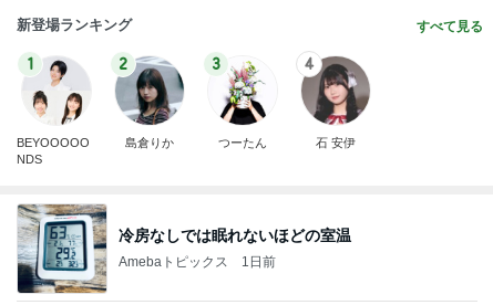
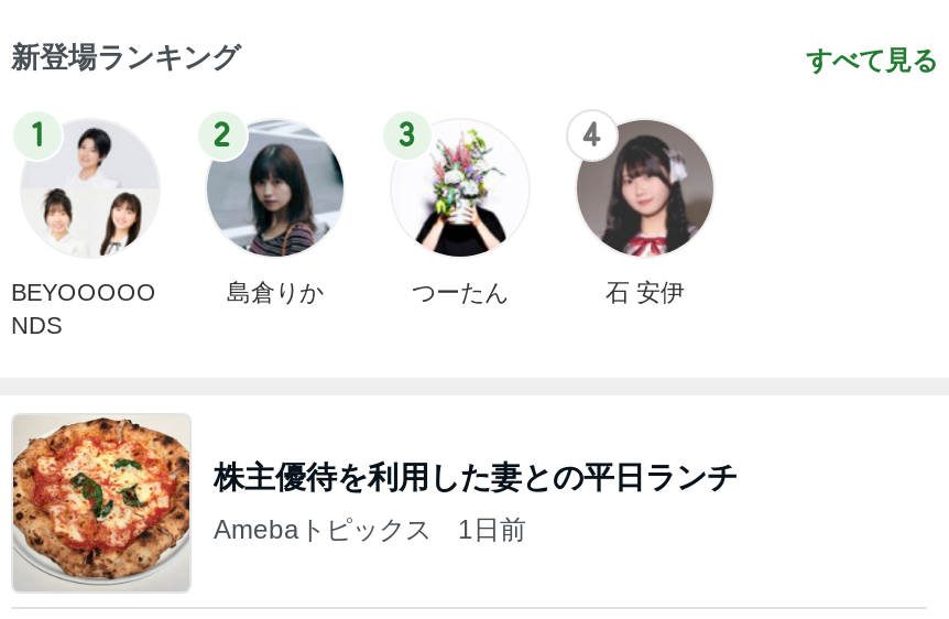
- [image]
- 冷房なしでは眠れないほどの室温
+ [image]
+ 株主優待を利用した妻との平日ランチ
